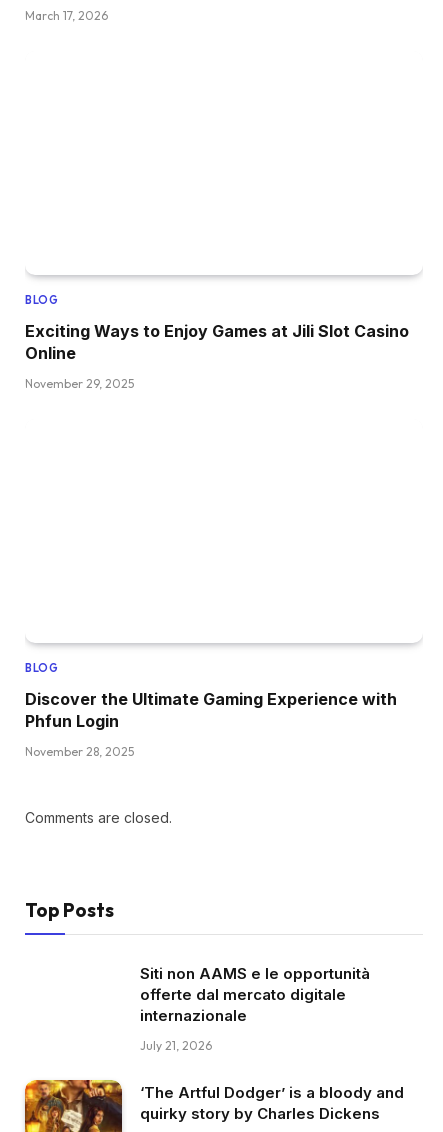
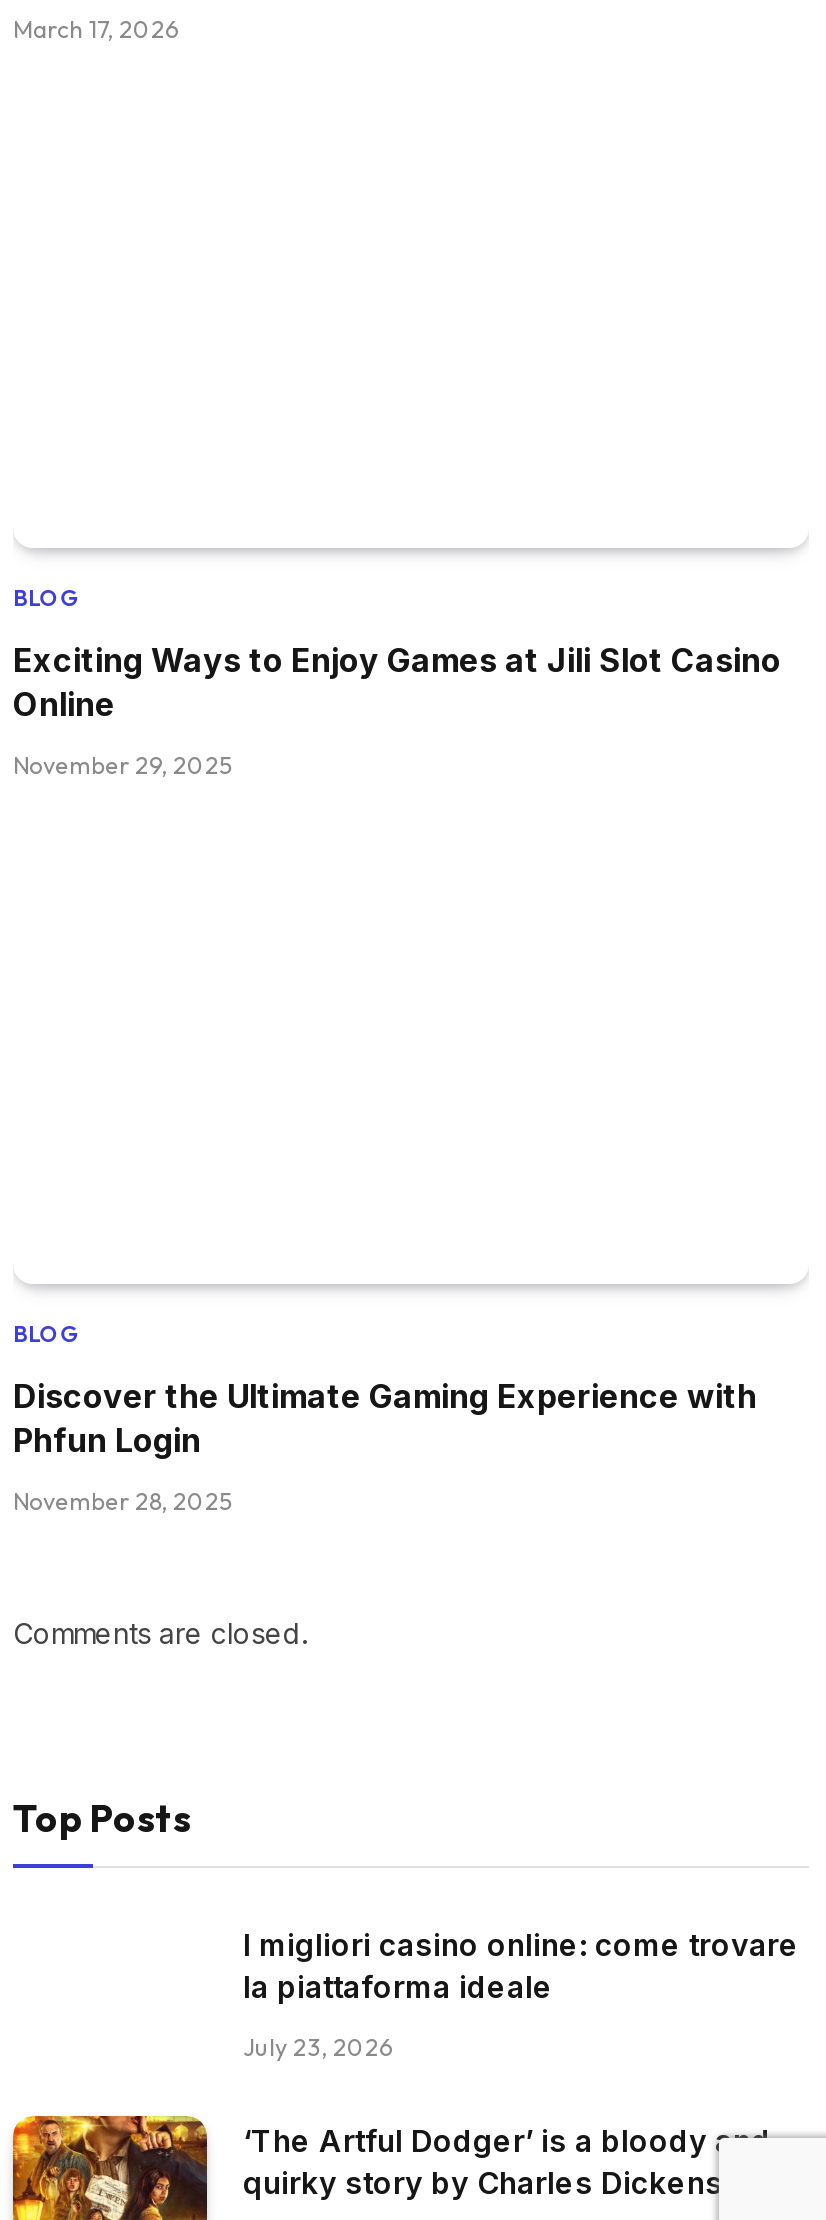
- Siti non AAMS e le opportunità
- offerte dal mercato digitale
- internazionale
+ I migliori casino online: come trovare
+ la piattaforma ideale

- July 21, 2026
+ July 23, 2026
